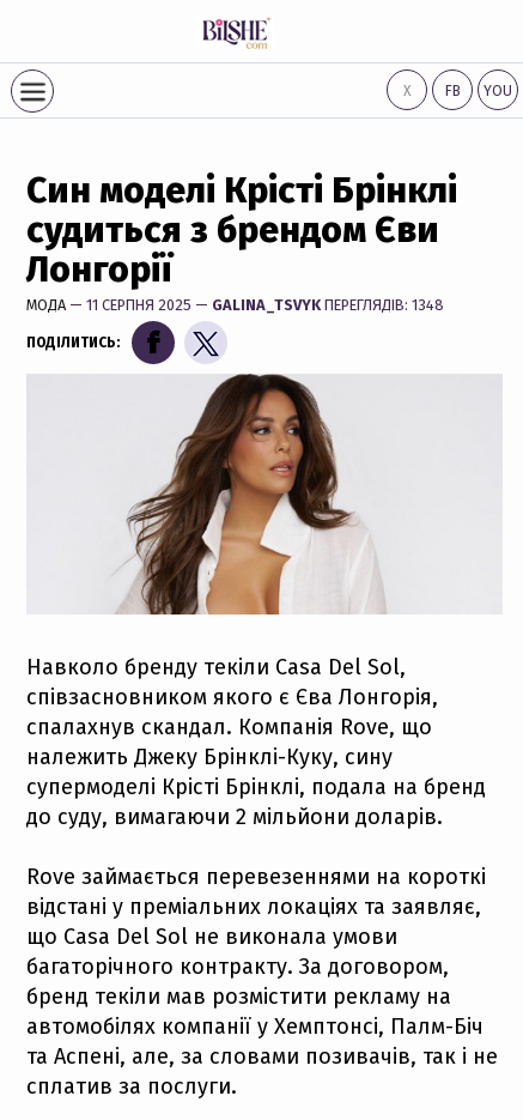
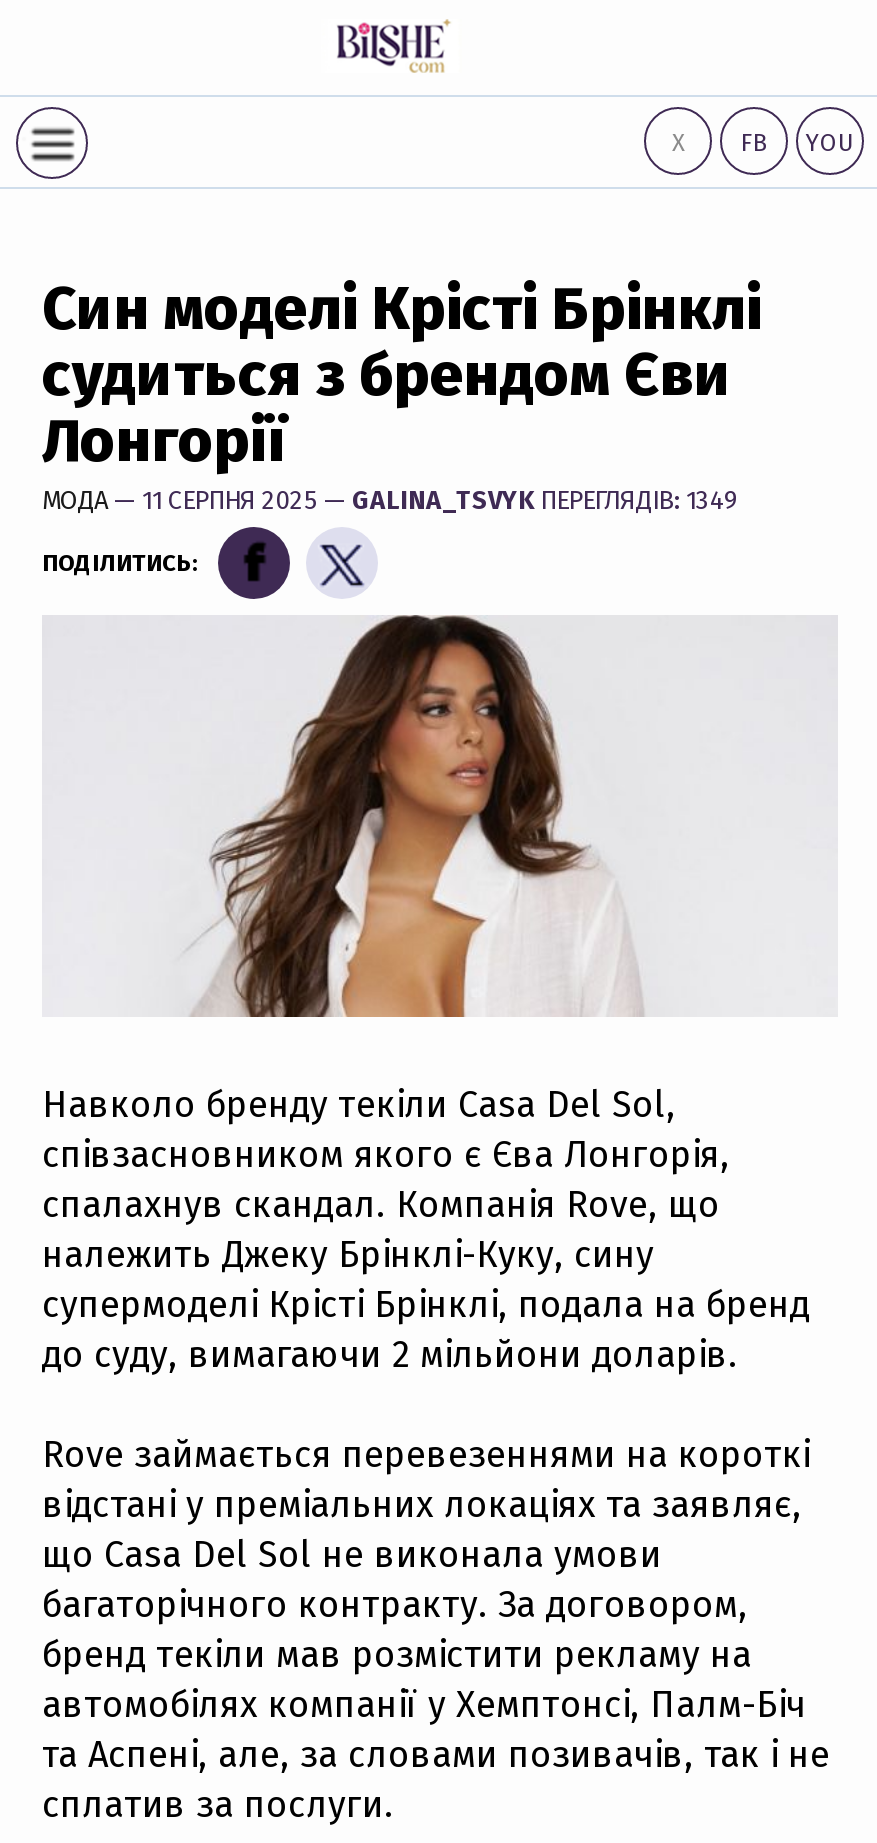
- МОДА — 11 СЕРПНЯ 2025 — GALINA_TSVYK ПЕРЕГЛЯДІВ: 1348
+ МОДА — 11 СЕРПНЯ 2025 — GALINA_TSVYK ПЕРЕГЛЯДІВ: 1349
